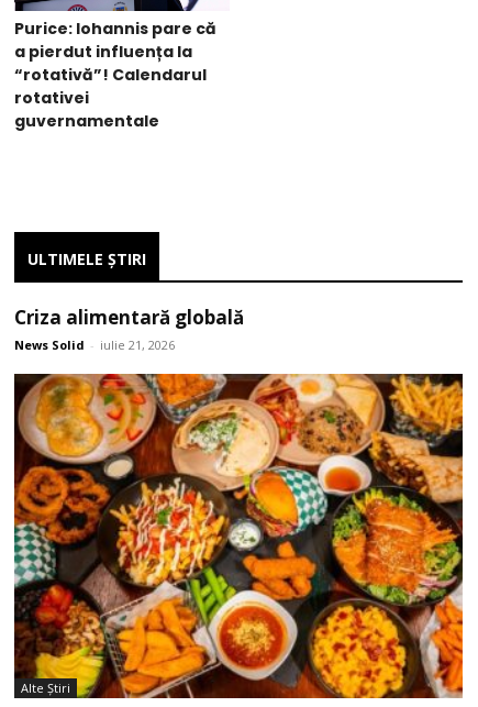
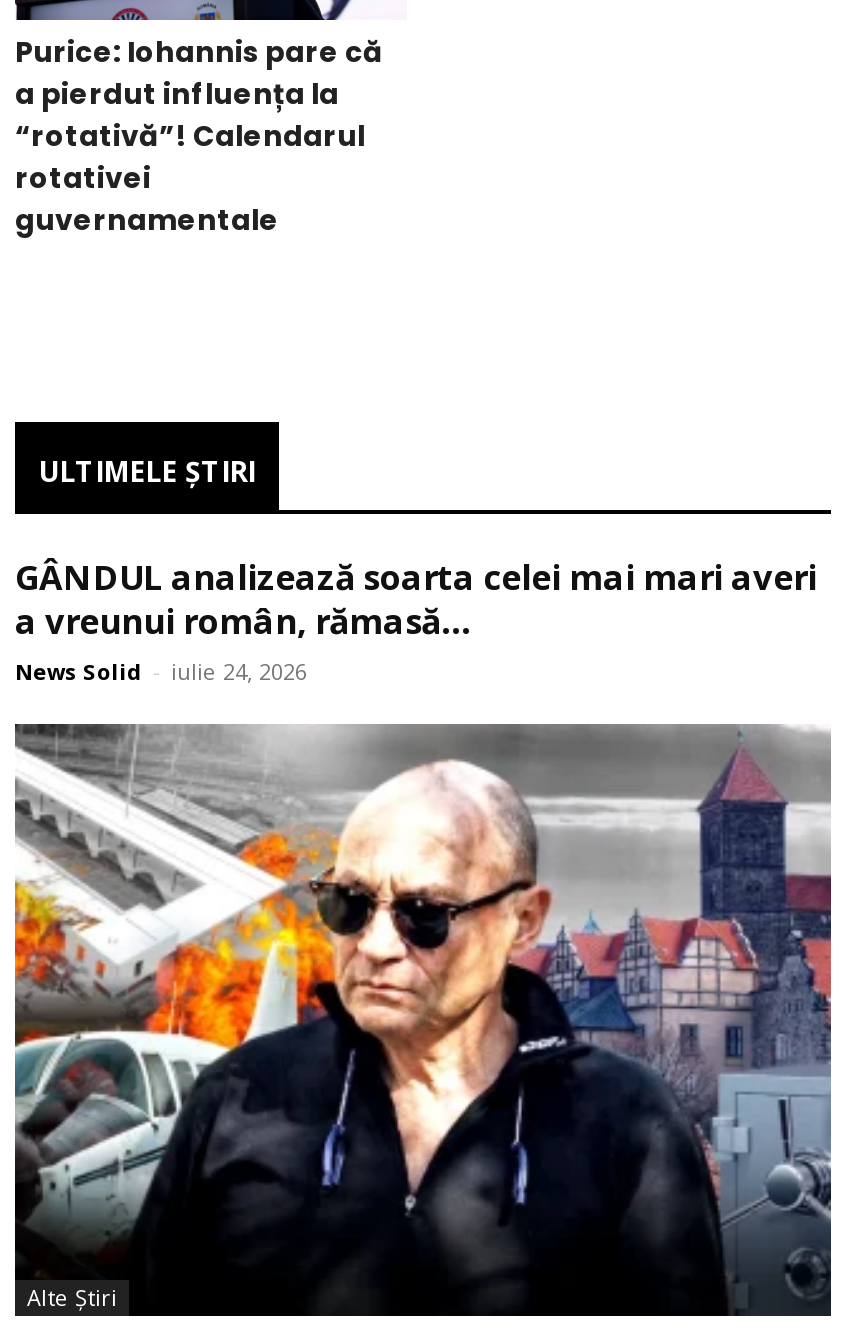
- Criza alimentară globală
- News Solid - iulie 21, 2026
+ GÂNDUL analizează soarta celei mai mari averi
+ a vreunui român, rămasă...
+ News Solid - iulie 24, 2026

- [image]
+ [image]
